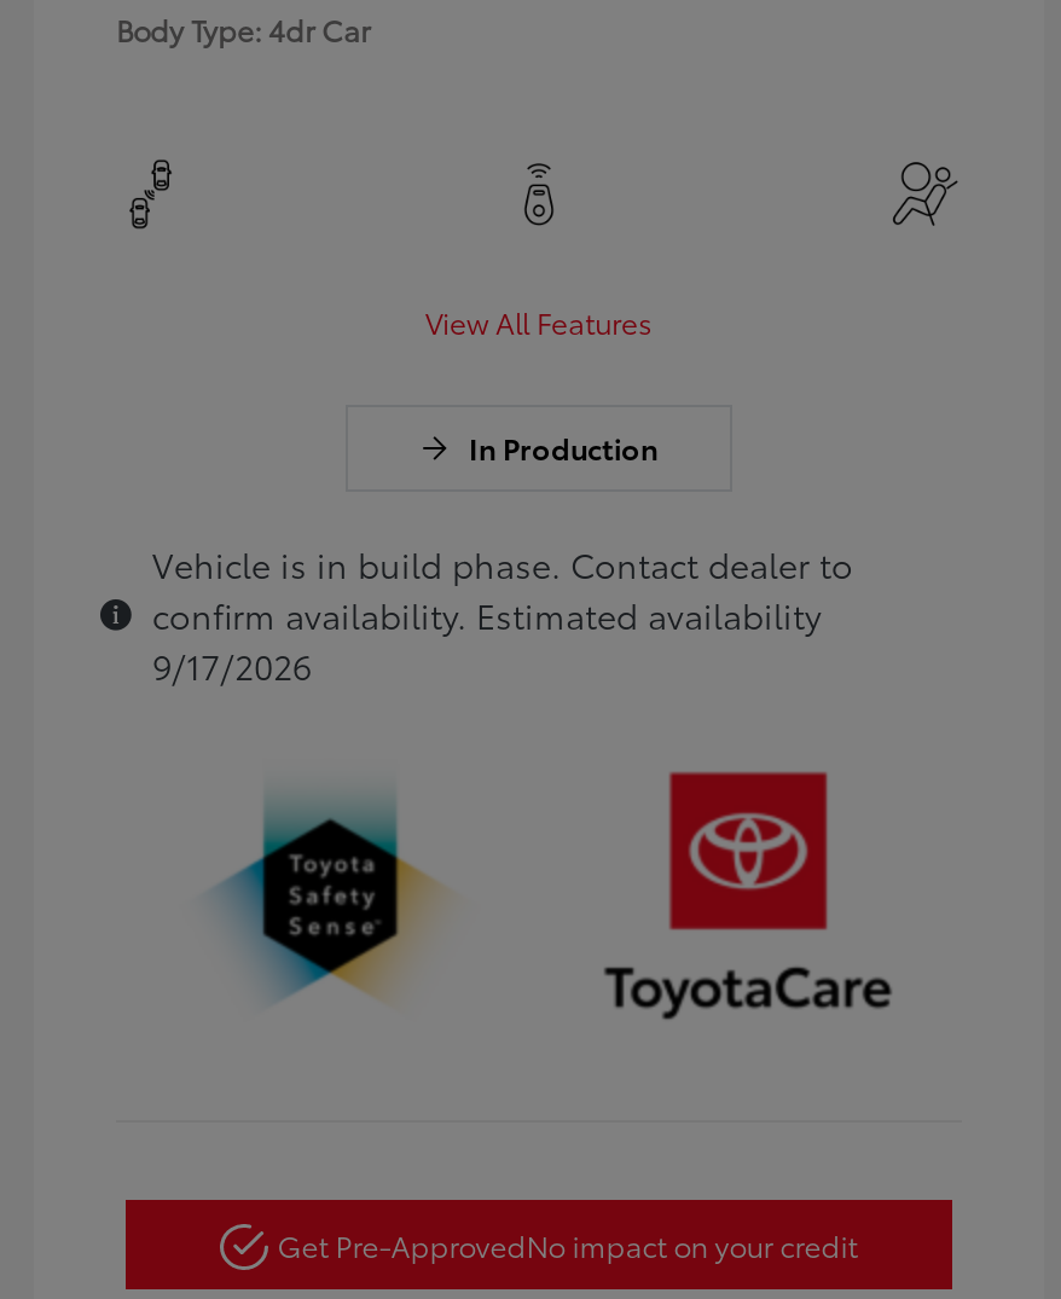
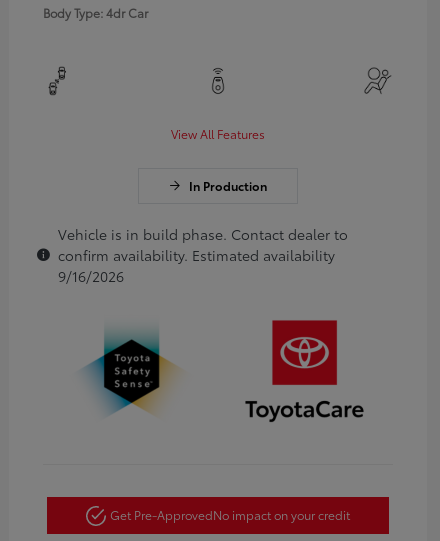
- 9/17/2026
+ 9/16/2026
